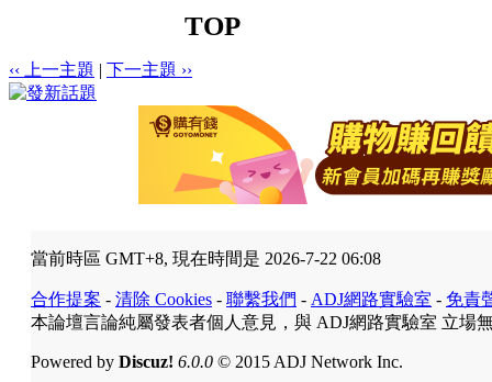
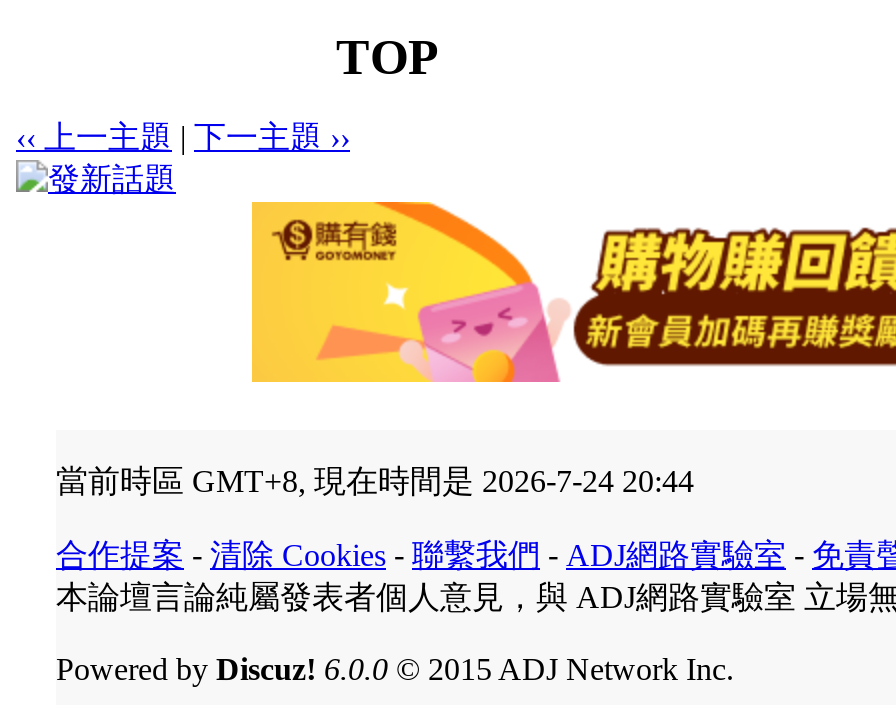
- 當前時區 GMT+8, 現在時間是 2026-7-22 06:08
+ 當前時區 GMT+8, 現在時間是 2026-7-24 20:44
